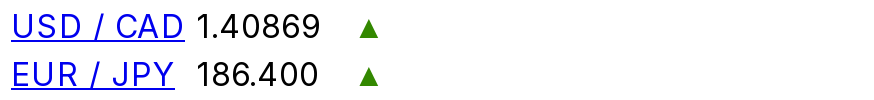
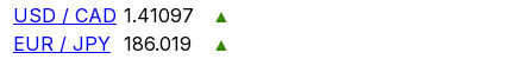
- USD / CAD 1.40869
+ USD / CAD 1.41097

- EUR / JPY 186.400
+ EUR / JPY 186.019
